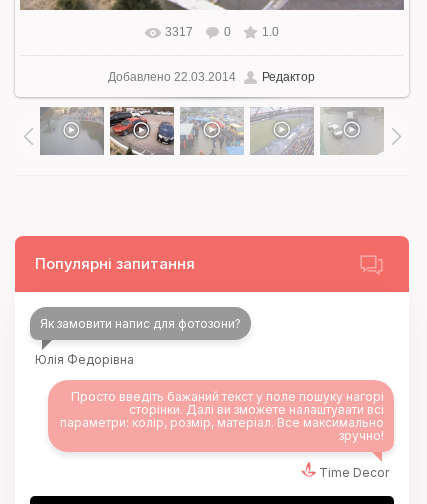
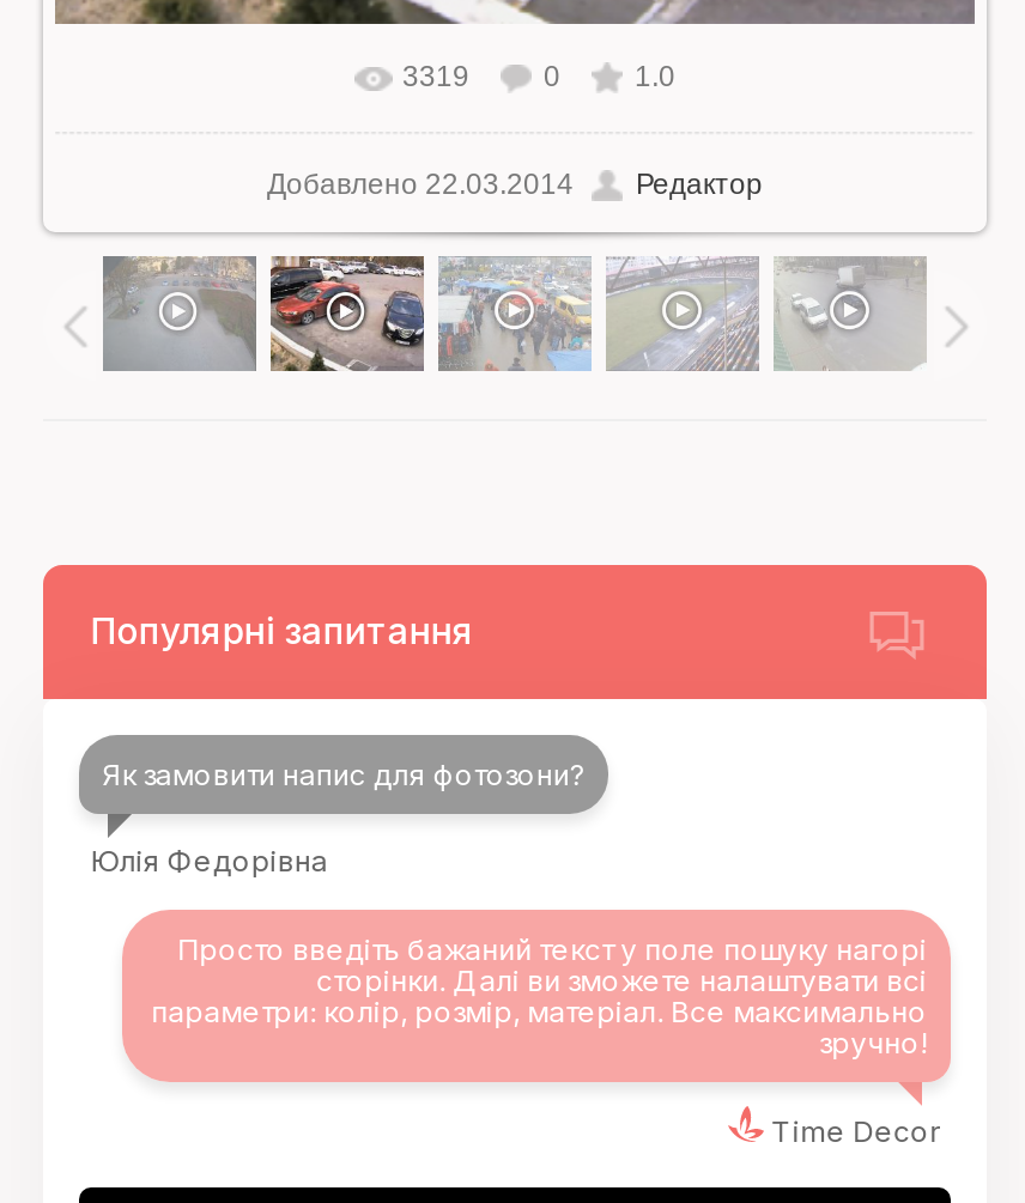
- 3317
+ 3319
